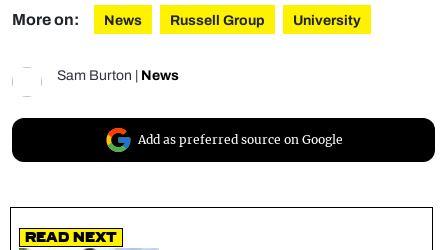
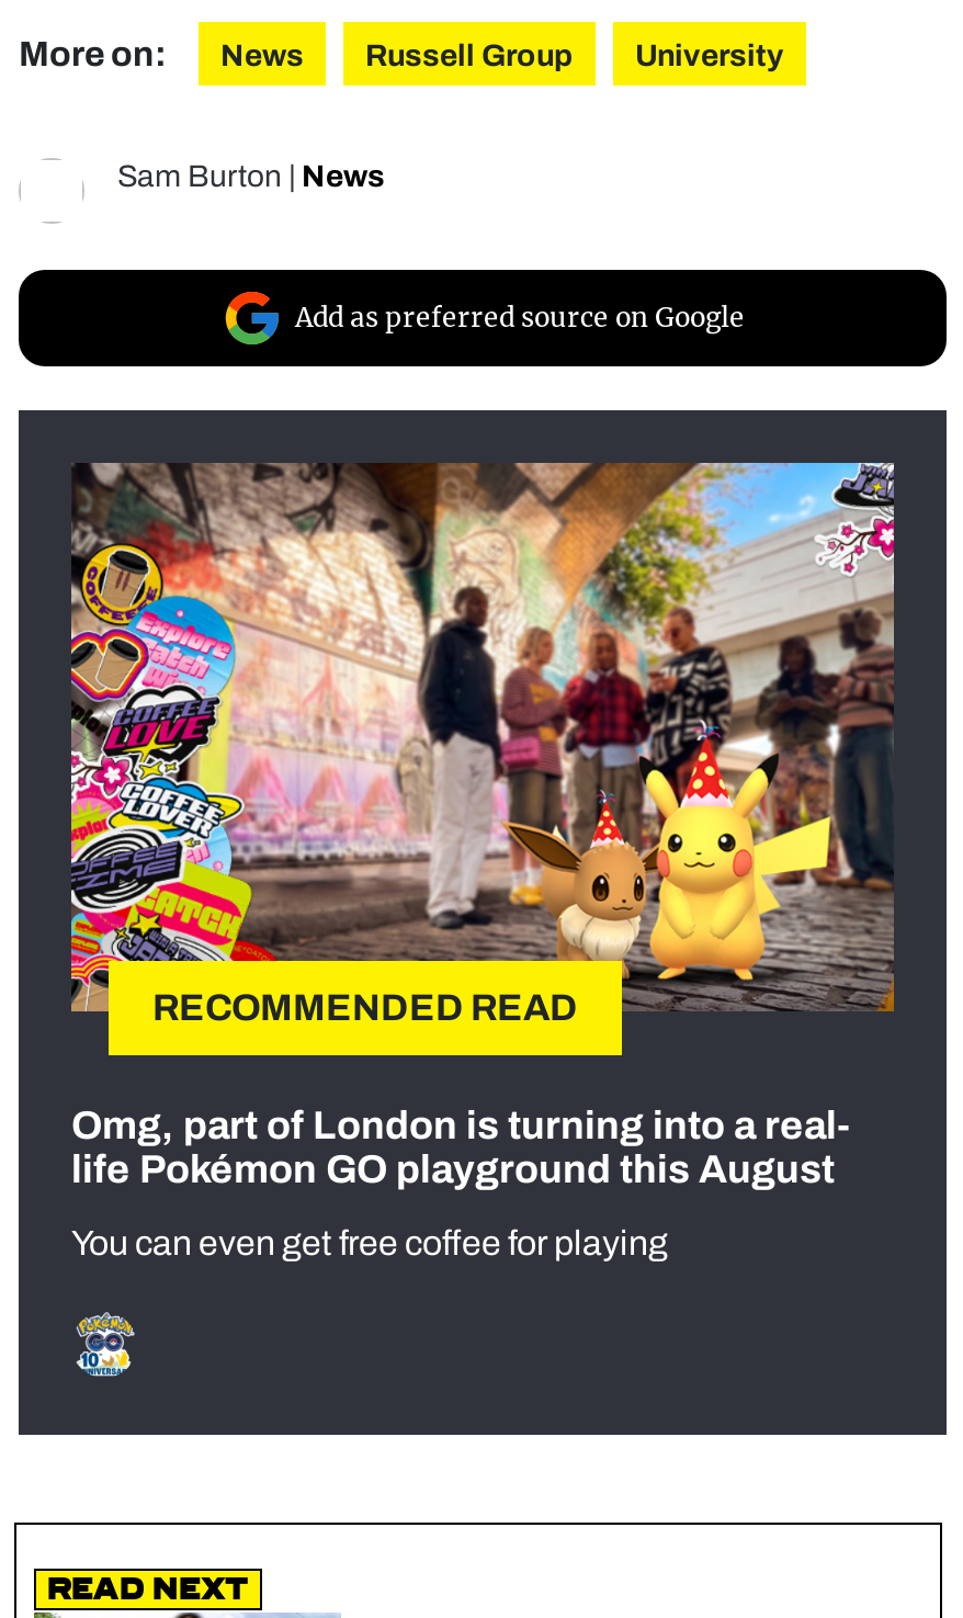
+ [image]
+ RECOMMENDED READ
+ Omg, part of London is turning into a real-
+ life Pokémon GO playground this August
+ You can even get free coffee for playing
